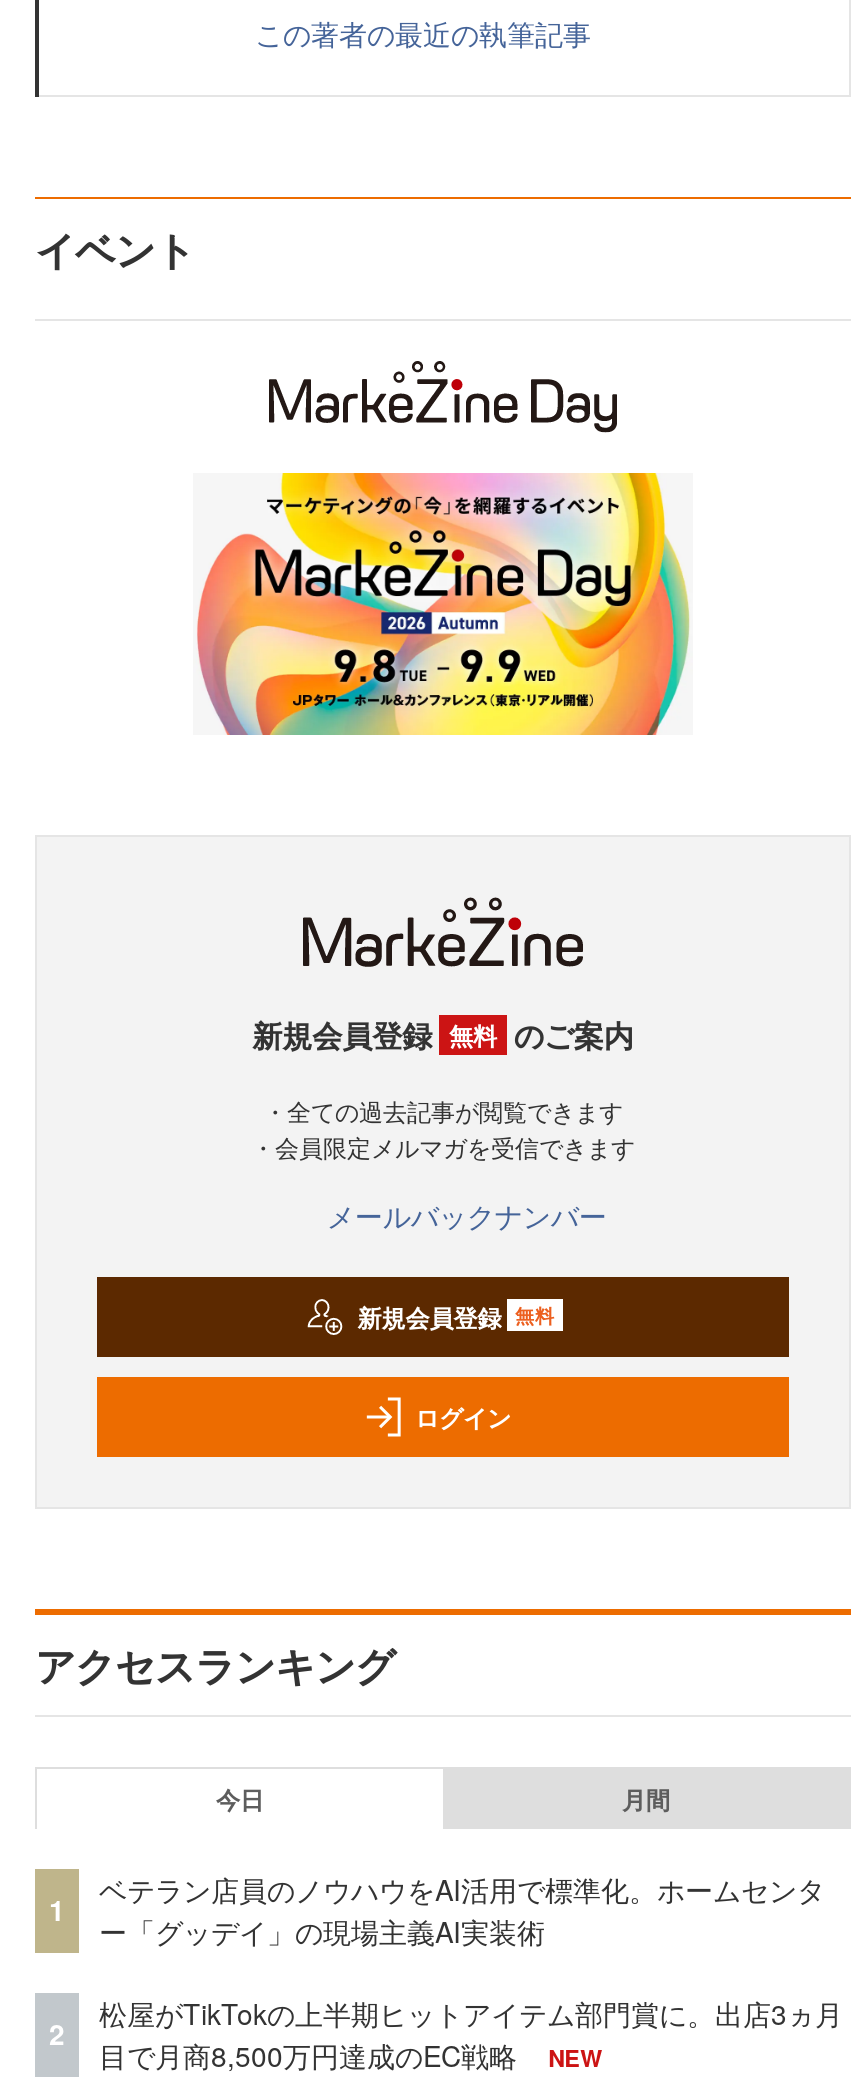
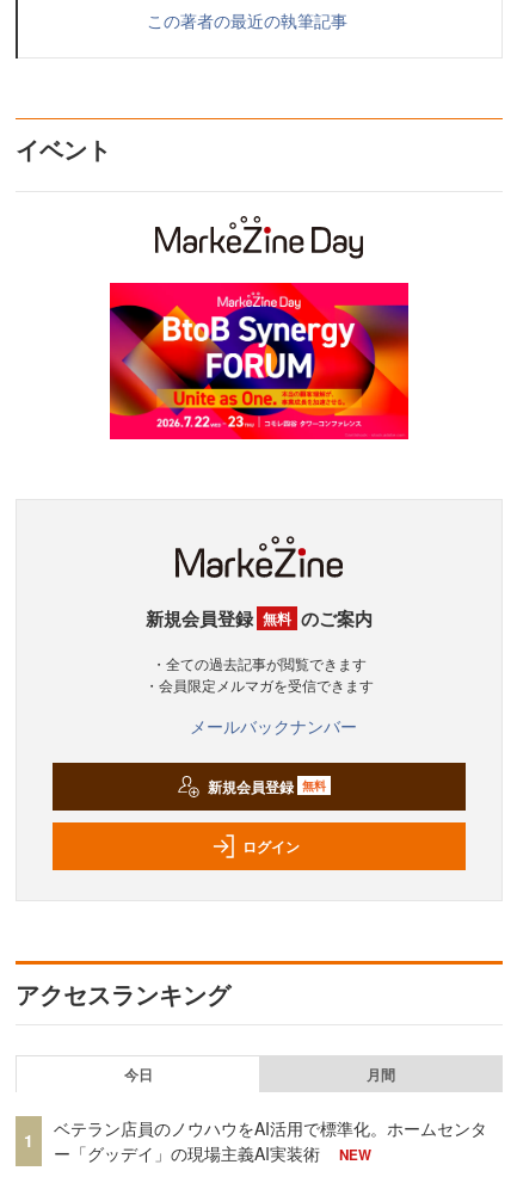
- [image]
+ [image]

- 松屋がTikTokの上半期ヒットアイテム部門賞に。出店3ヵ月
- 目で月商8,500万円達成のEC戦略

- 2
